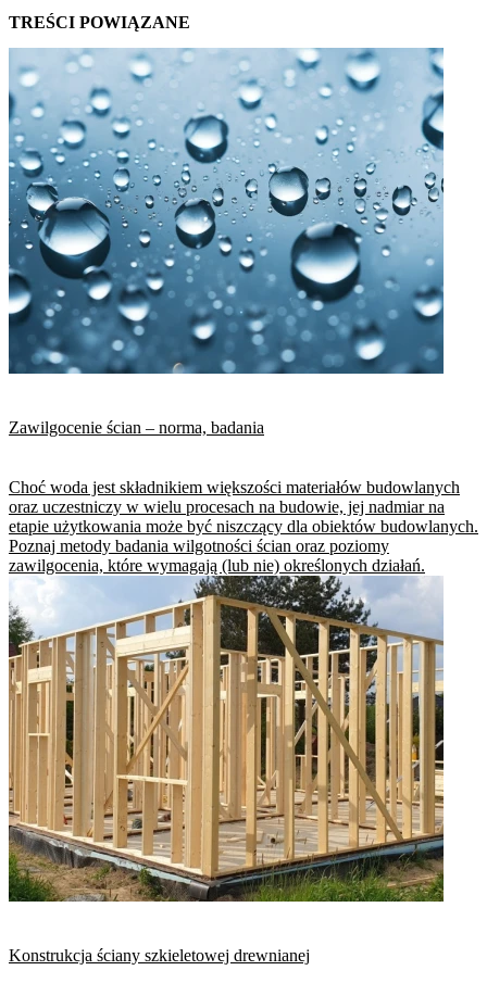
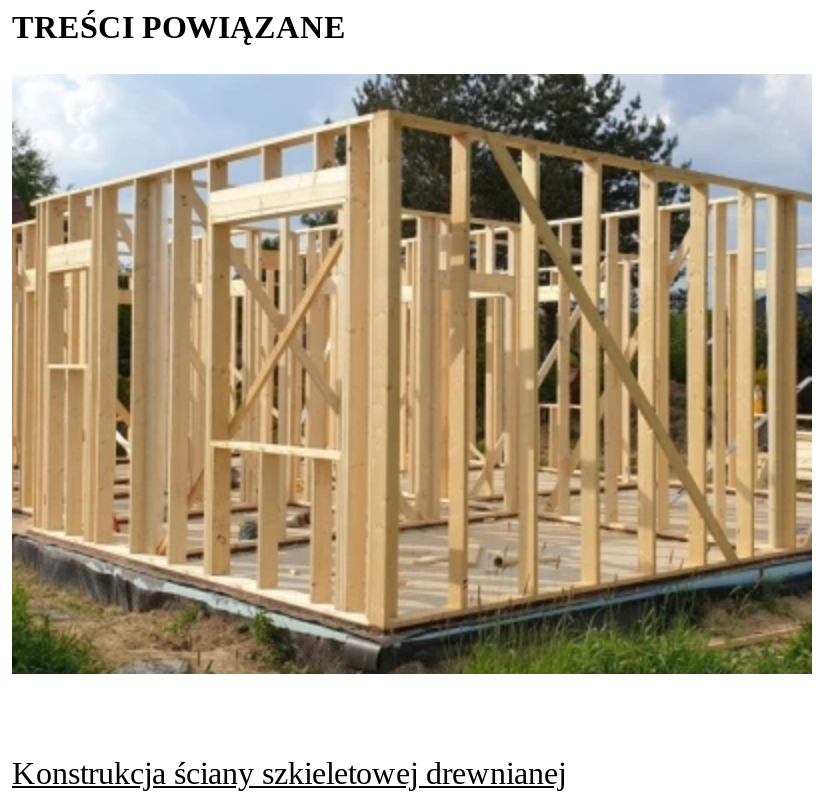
- [image]
- Zawilgocenie ścian – norma, badania
- Choć woda jest składnikiem większości materiałów budowlanych
- oraz uczestniczy w wielu procesach na budowie, jej nadmiar na
- etapie użytkowania może być niszczący dla obiektów budowlanych.
- Poznaj metody badania wilgotności ścian oraz poziomy
- zawilgocenia, które wymagają (lub nie) określonych działań.
